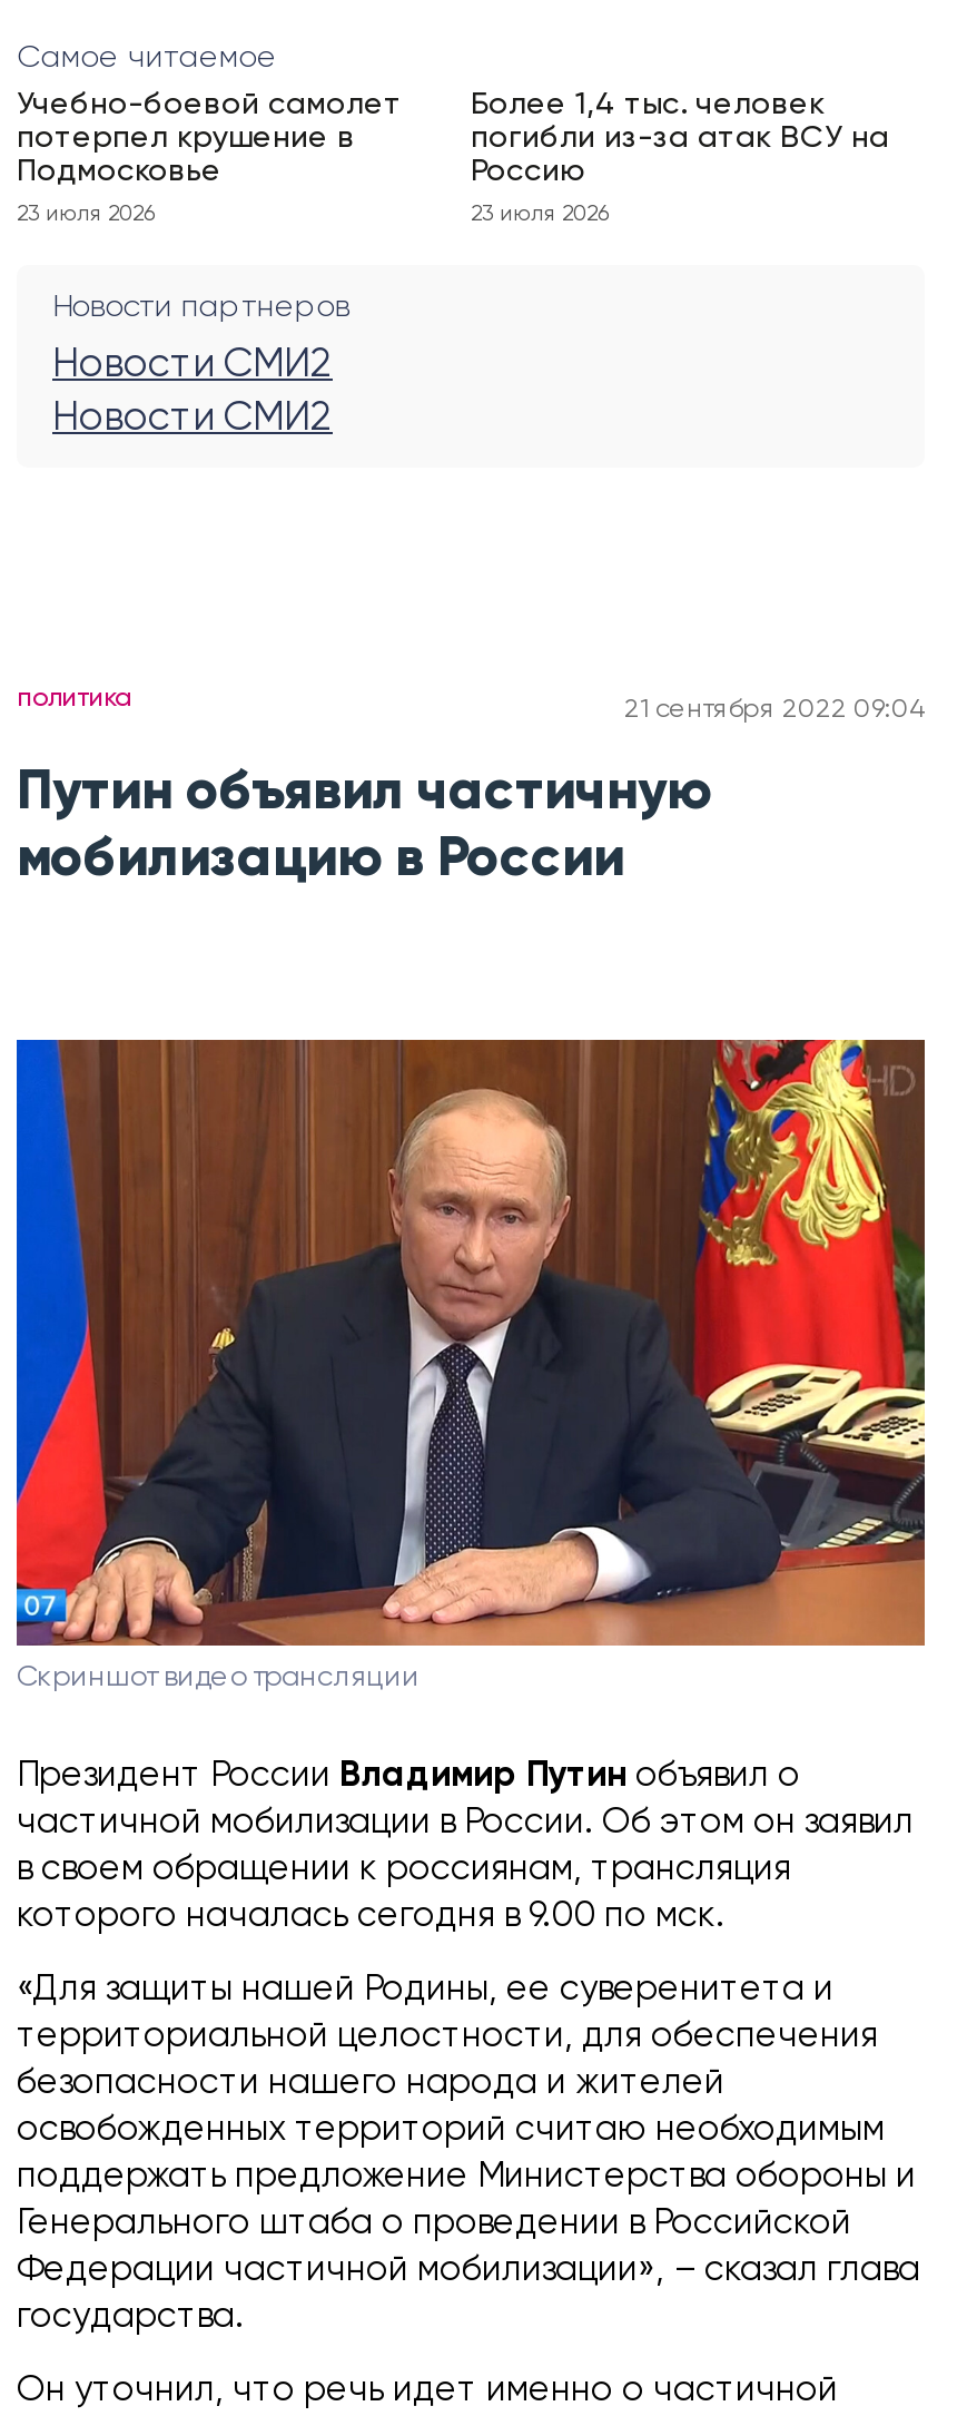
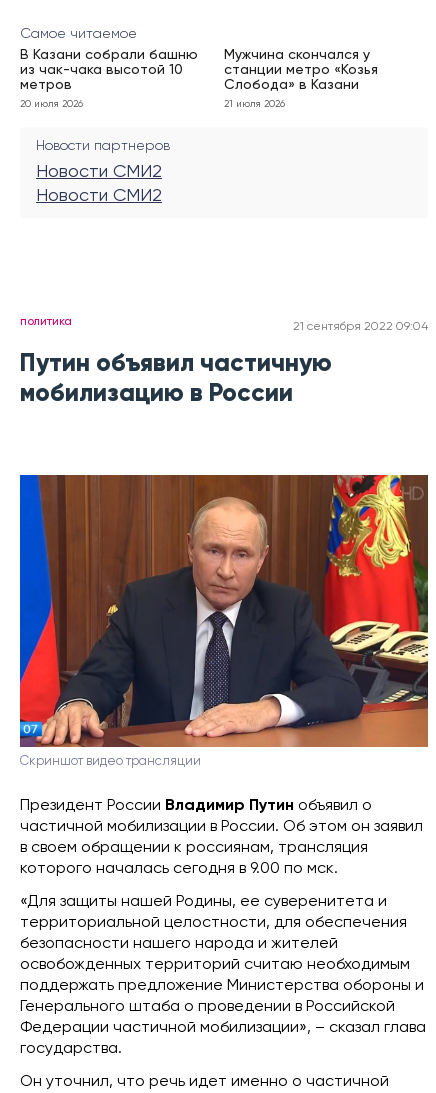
- Учебно-боевой самолет
- потерпел крушение в
- Подмосковье
+ В Казани собрали башню
+ из чак-чака высотой 10
+ метров

- Более 1,4 тыс. человек
- погибли из-за атак ВСУ на
- Россию
+ Мужчина скончался у
+ станции метро «Козья
+ Слобода» в Казани

- 23 июля 2026
+ 20 июля 2026

- 23 июля 2026
+ 21 июля 2026
